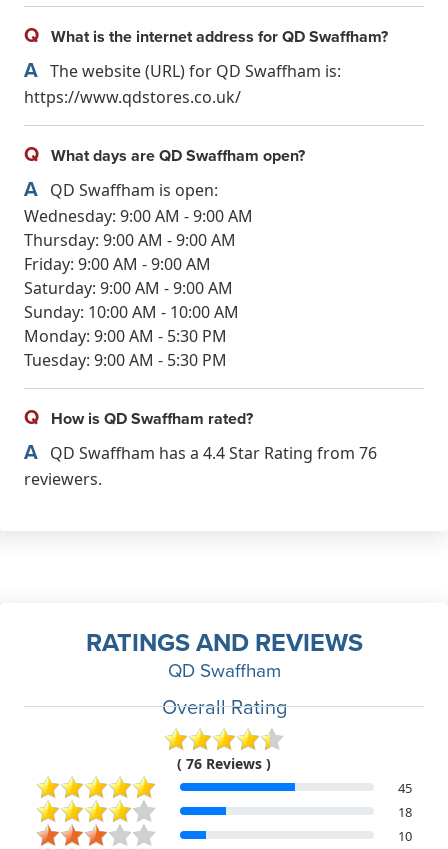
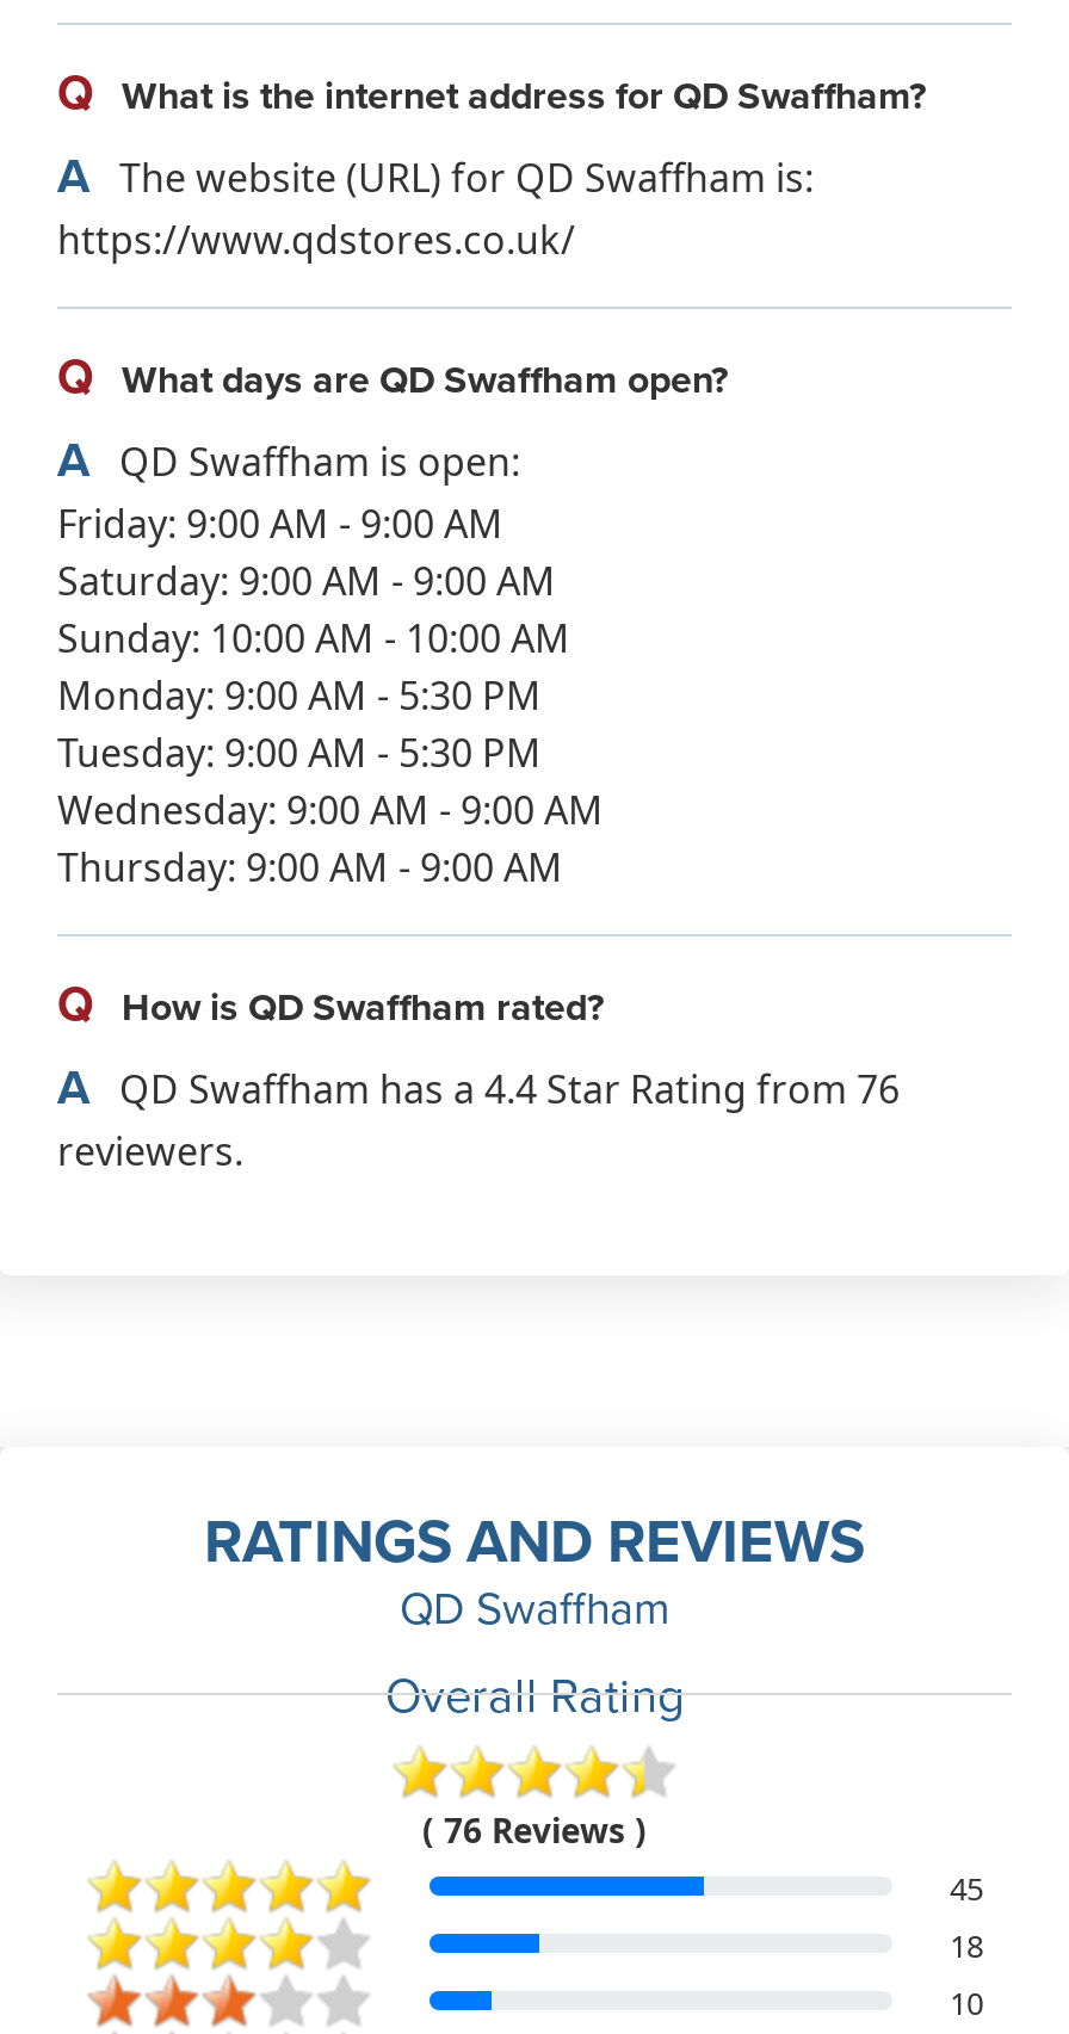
moved down: Wednesday: 9:00 AM - 9:00 AM | Thursday: 9:00 AM - 9:00 AM

moved up: Friday: 9:00 AM - 9:00 AM | Saturday: 9:00 AM - 9:00 AM | Sunday: 10:00 AM - 10:00 AM | Monday: 9:00 AM - 5:30 PM | Tuesday: 9:00 AM - 5:30 PM
